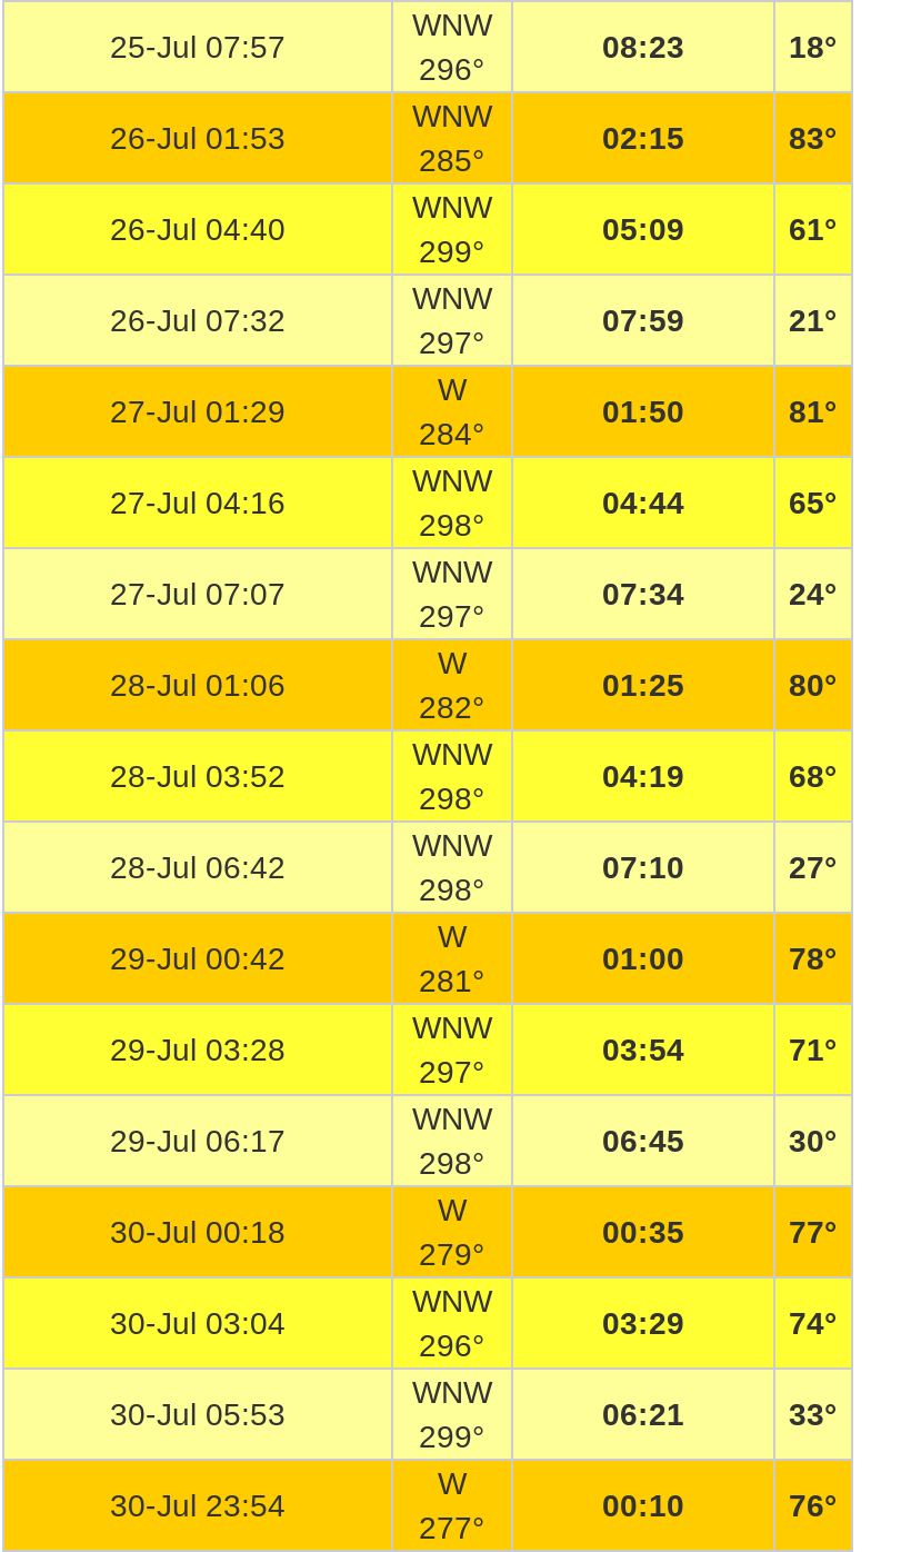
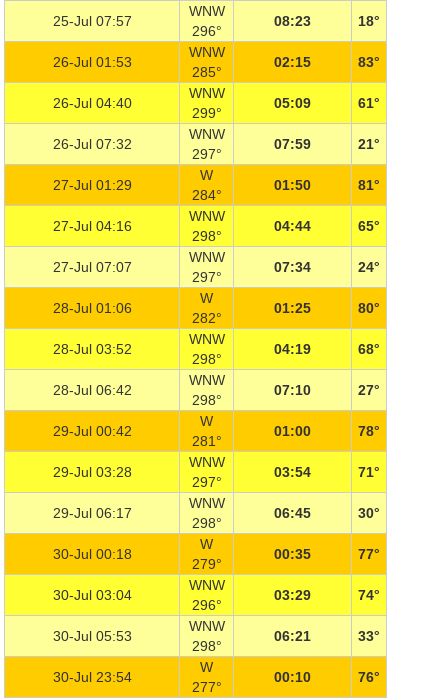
- 299°
+ 298°
